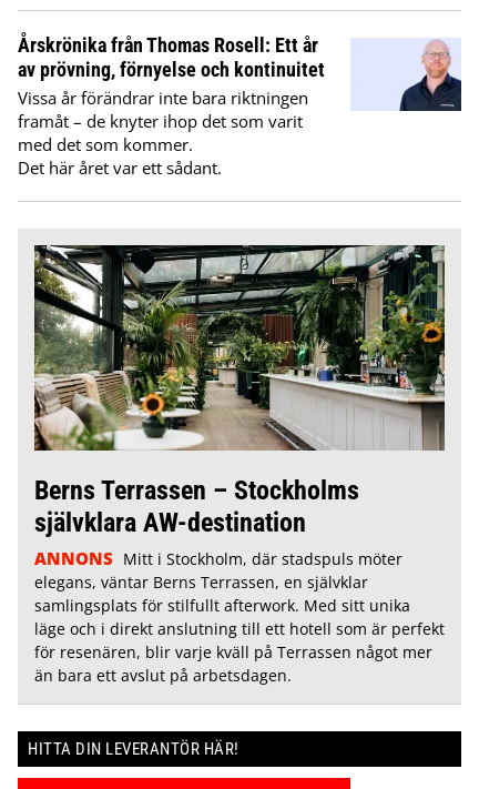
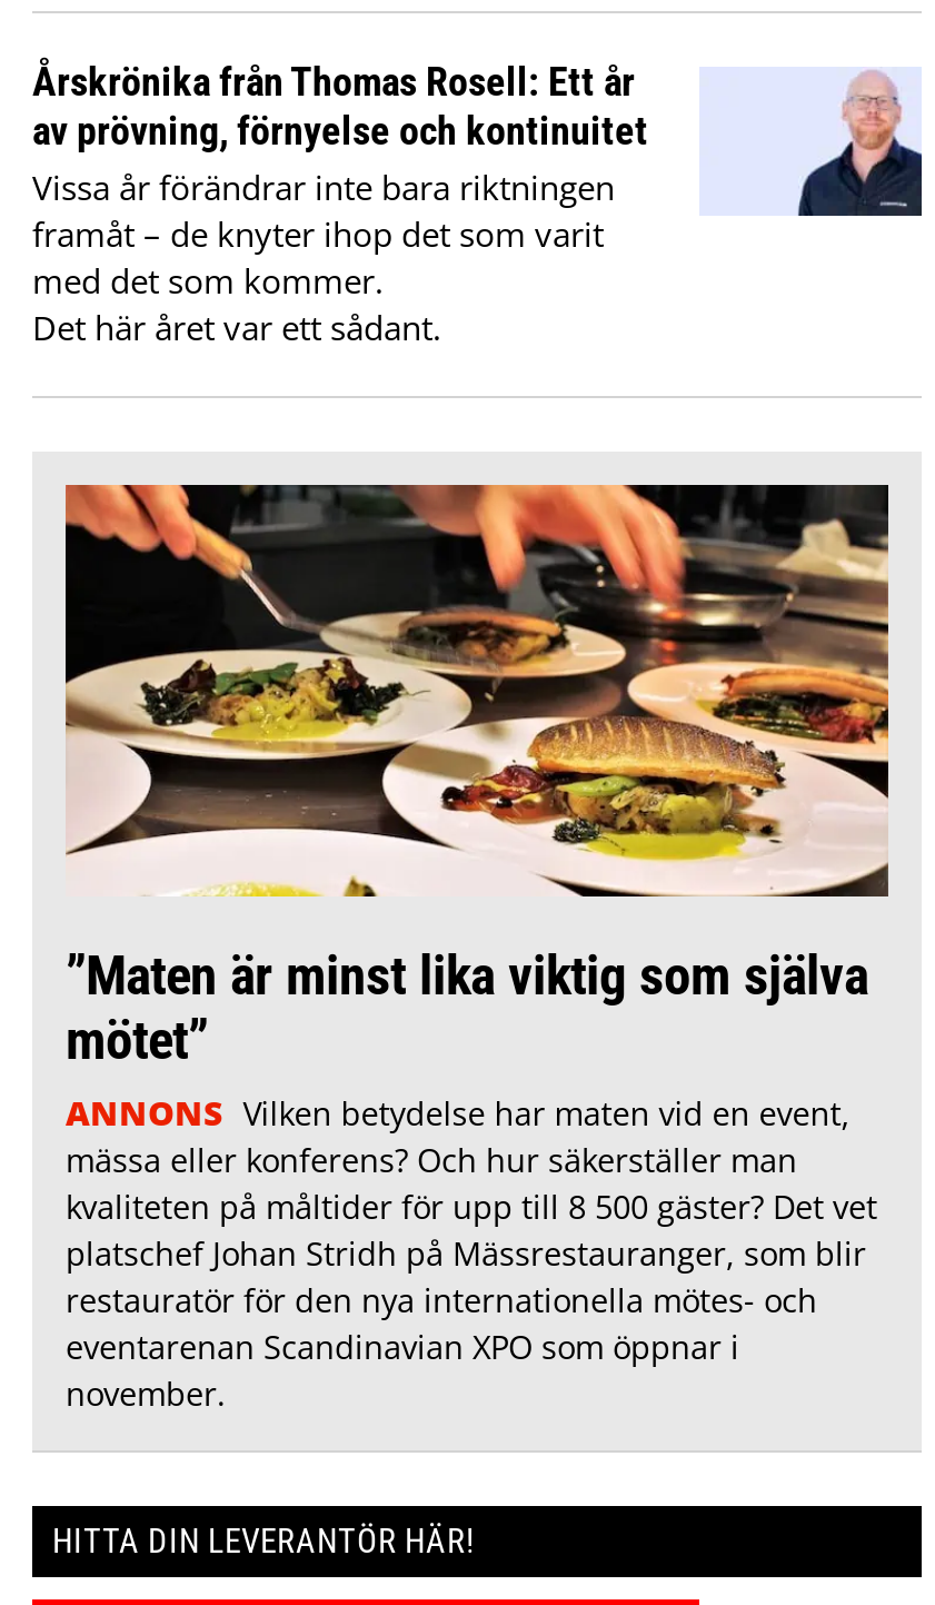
- [image]
- Berns Terrassen – Stockholms
- självklara AW-destination
- ANNONS Mitt i Stockholm, där stadspuls möter
- elegans, väntar Berns Terrassen, en självklar
- samlingsplats för stilfullt afterwork. Med sitt unika
- läge och i direkt anslutning till ett hotell som är perfekt
- för resenären, blir varje kväll på Terrassen något mer
- än bara ett avslut på arbetsdagen.
+ [image]
+ ”Maten är minst lika viktig som själva
+ mötet”
+ ANNONS Vilken betydelse har maten vid en event,
+ mässa eller konferens? Och hur säkerställer man
+ kvaliteten på måltider för upp till 8 500 gäster? Det vet
+ platschef Johan Stridh på Mässrestauranger, som blir
+ restauratör för den nya internationella mötes- och
+ eventarenan Scandinavian XPO som öppnar i
+ november.
